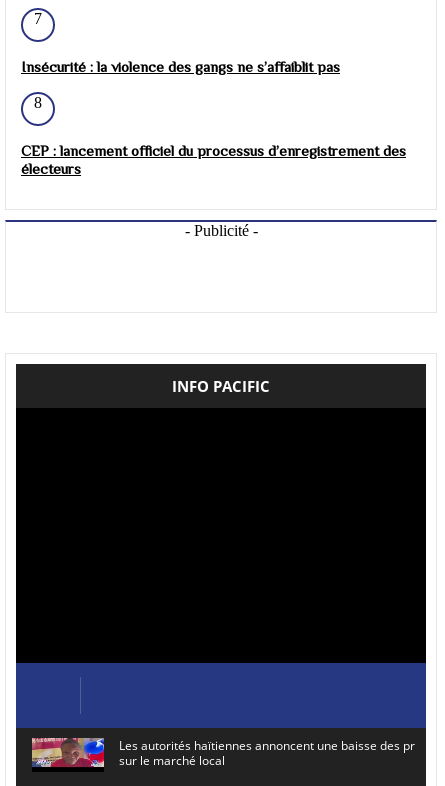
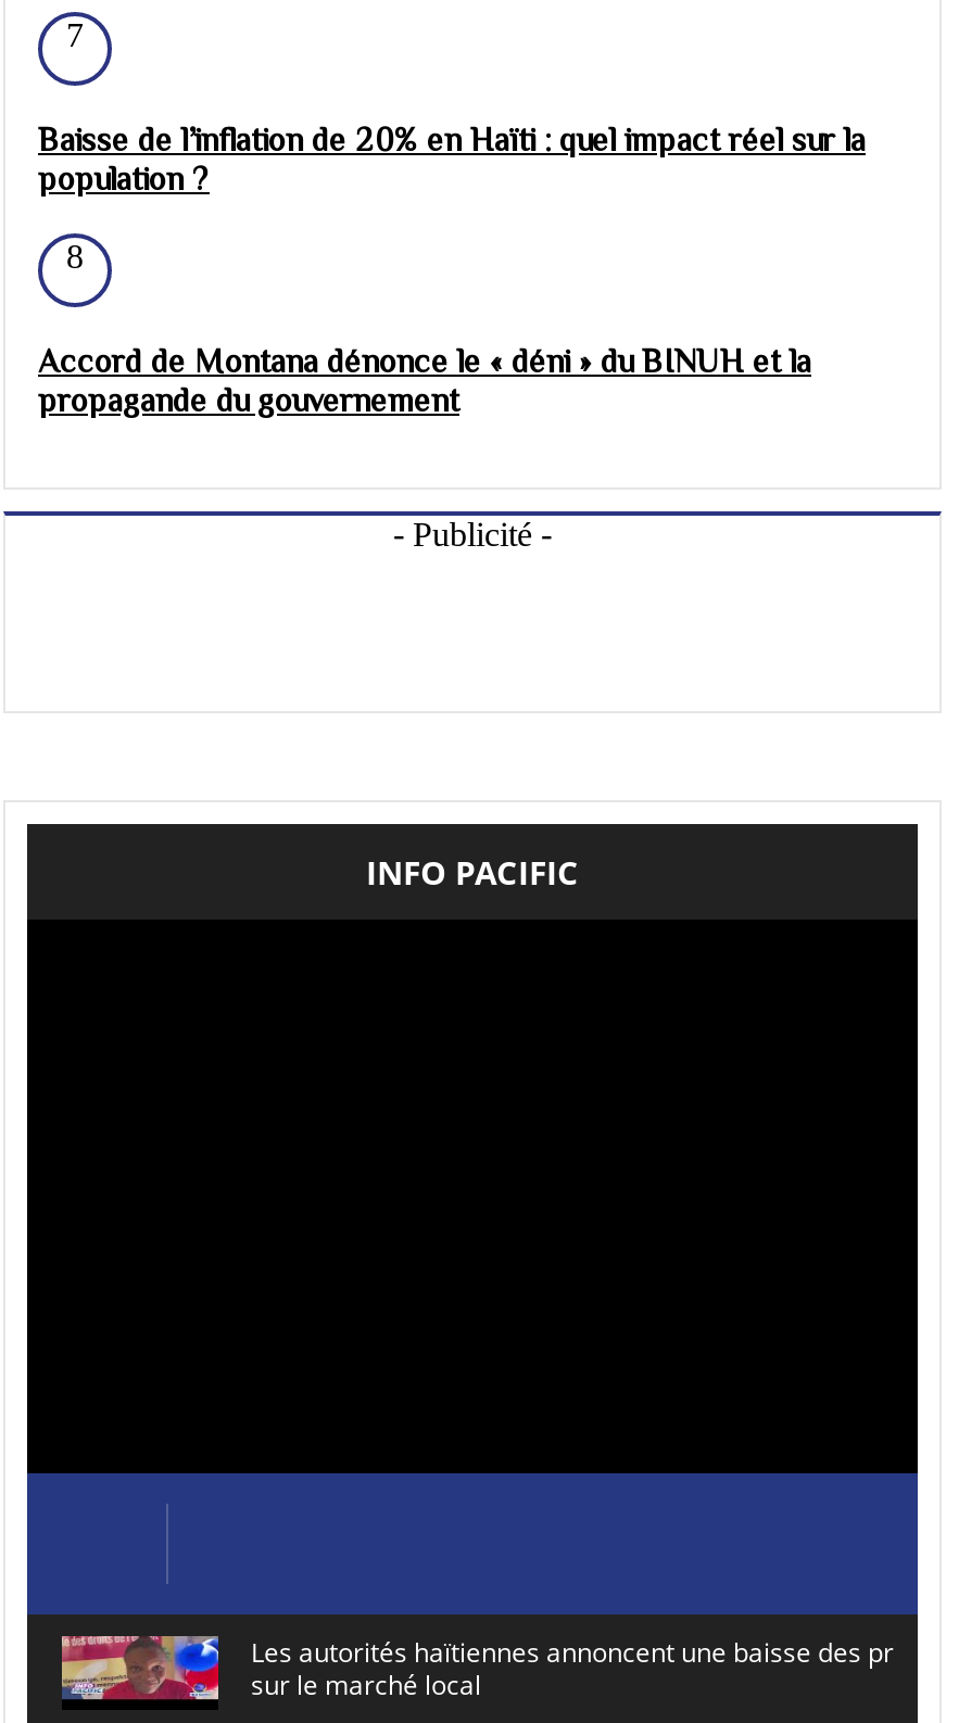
- Insécurité : la violence des gangs ne s’affaiblit pas
+ Baisse de l’inflation de 20% en Haïti : quel impact réel sur la
+ population ?

- CEP : lancement officiel du processus d’enregistrement des
- électeurs
+ Accord de Montana dénonce le « déni » du BINUH et la
+ propagande du gouvernement
